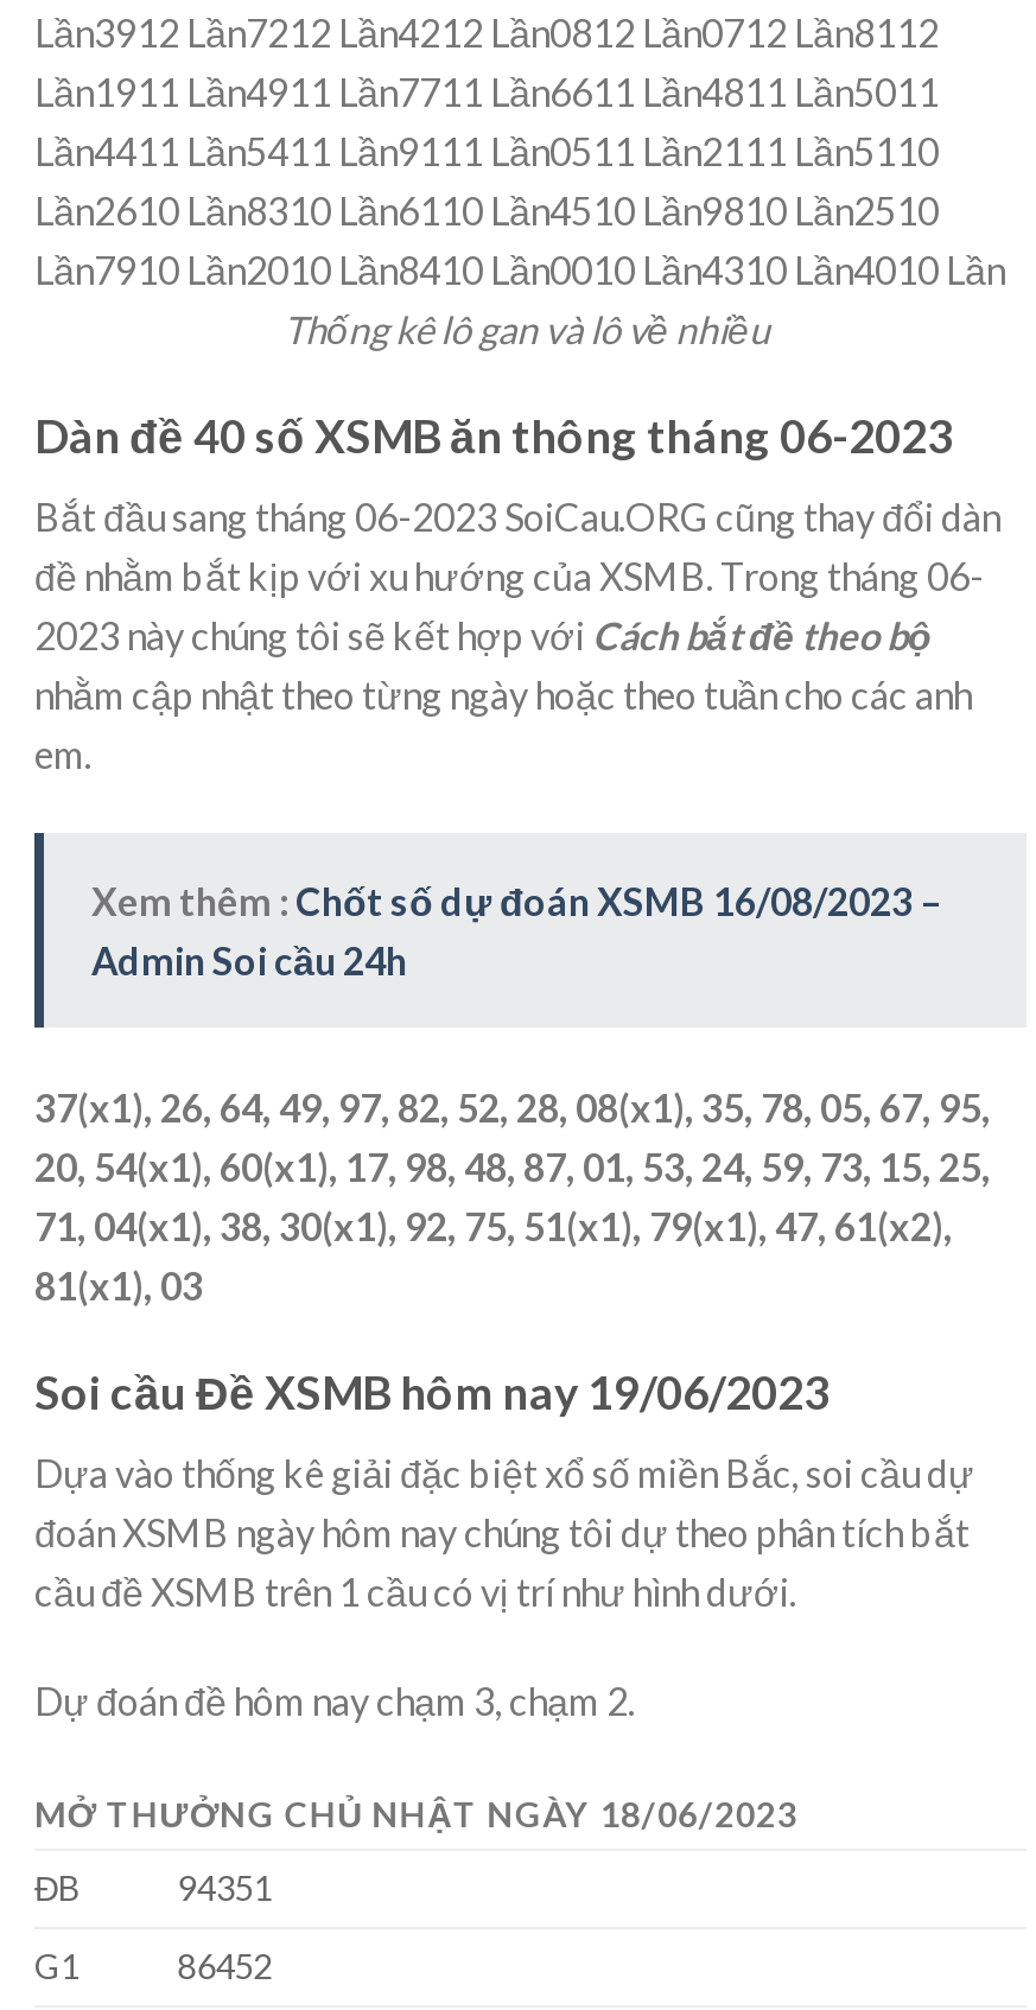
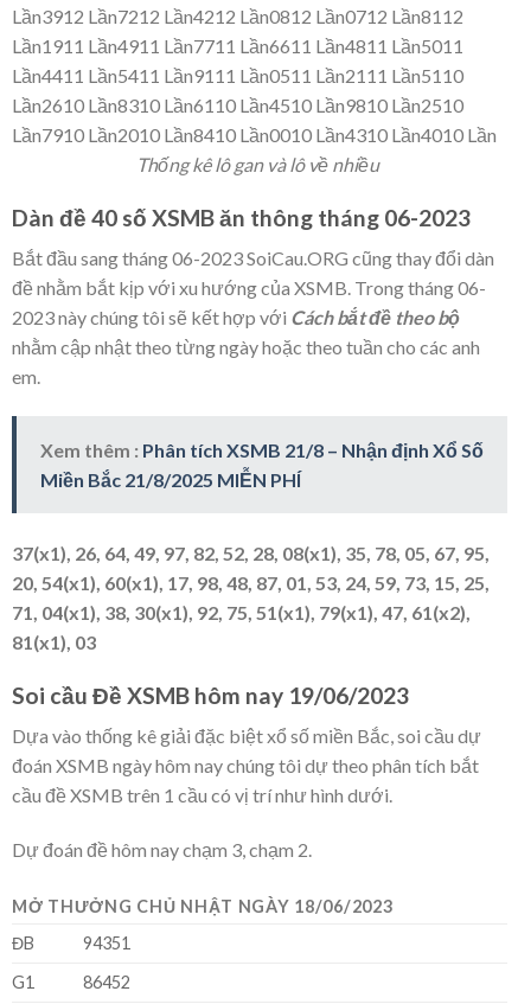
- Xem thêm : Chốt số dự đoán XSMB 16/08/2023 –
- Admin Soi cầu 24h
+ Xem thêm : Phân tích XSMB 21/8 – Nhận định Xổ Số
+ Miền Bắc 21/8/2025 MIỄN PHÍ
